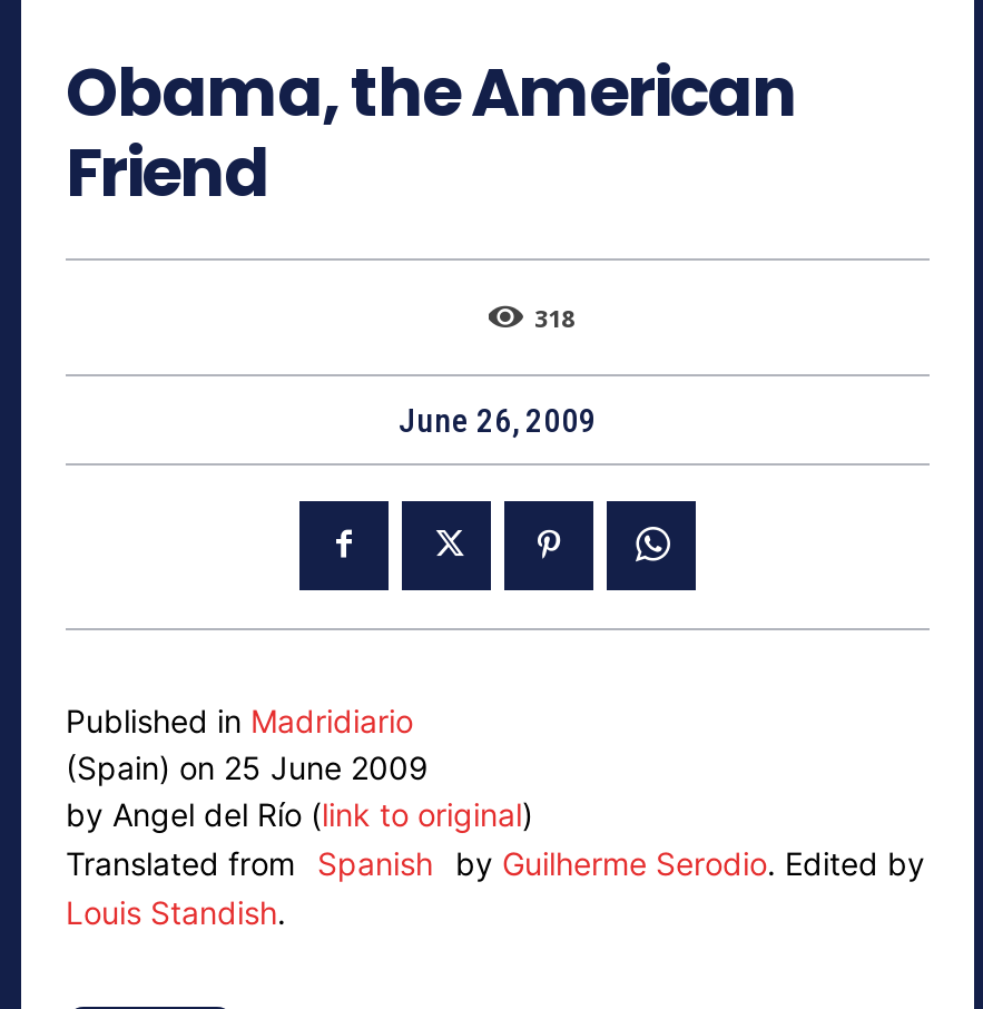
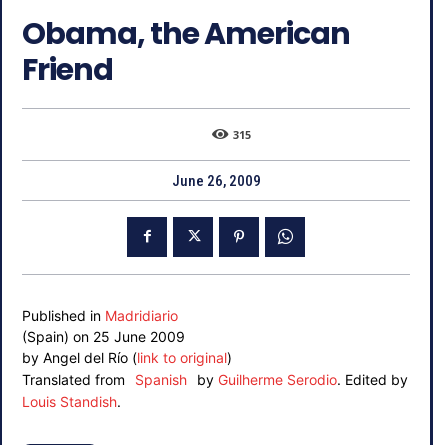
- 318
+ 315
